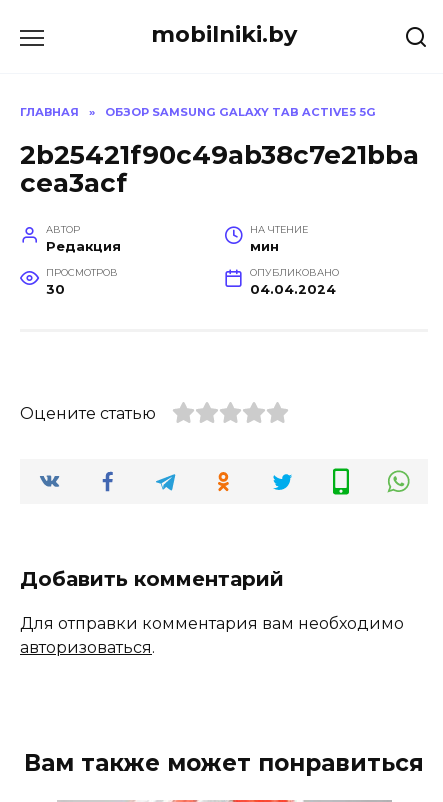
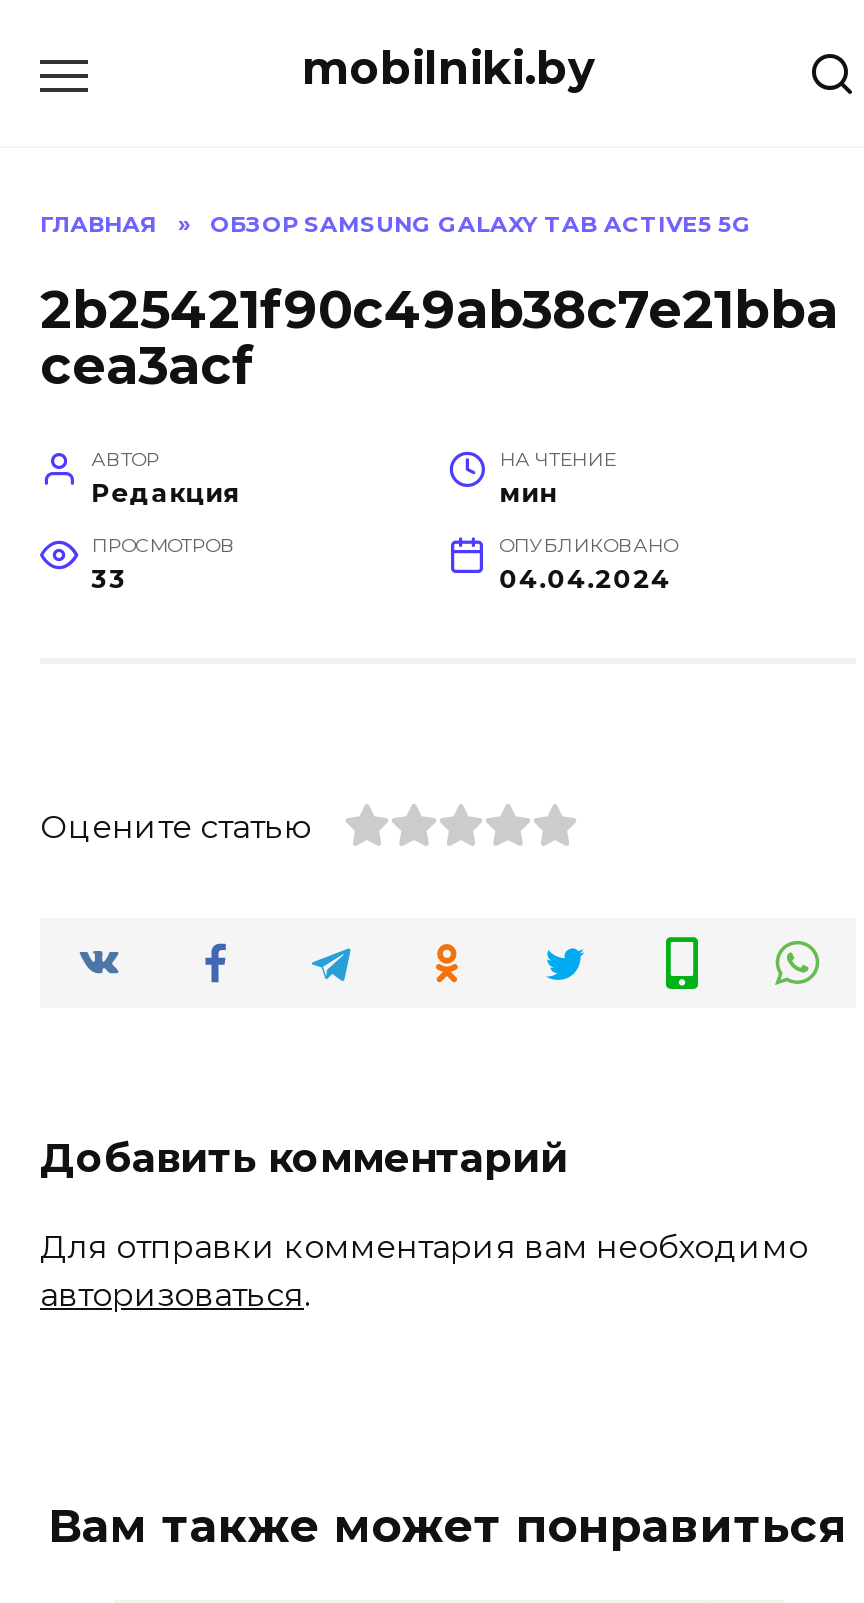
- 30
+ 33
